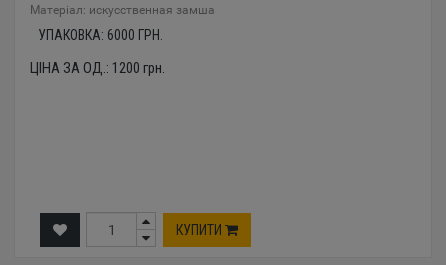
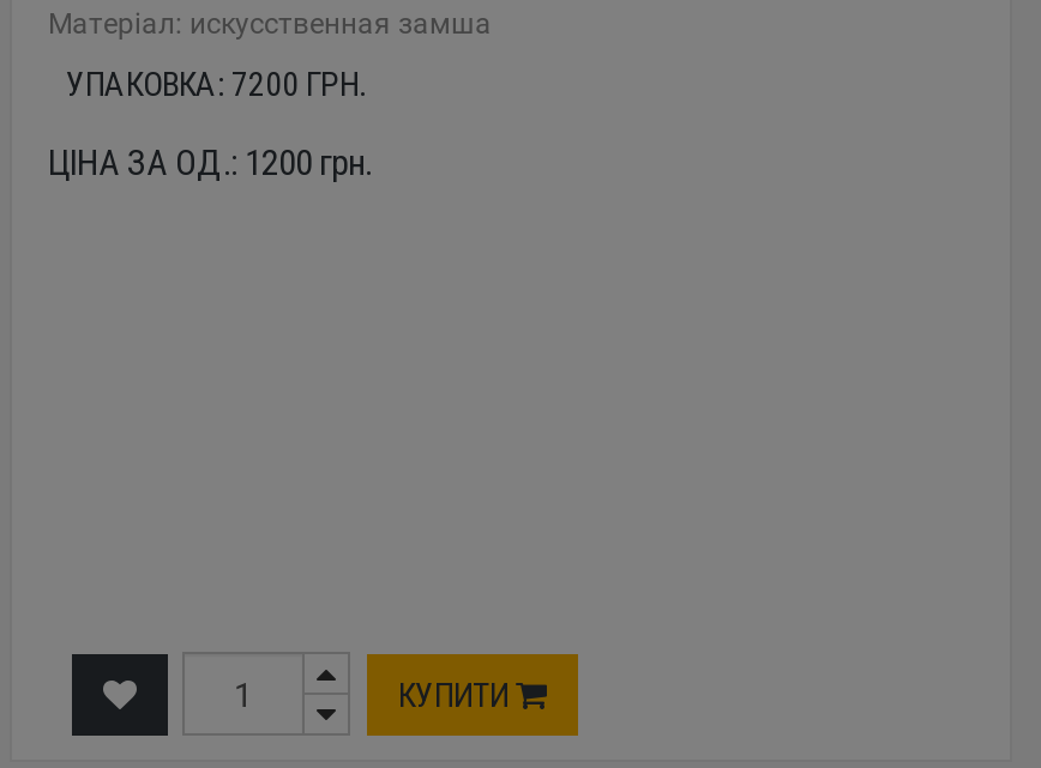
- УПАКОВКА: 6000 ГРН.
+ УПАКОВКА: 7200 ГРН.
